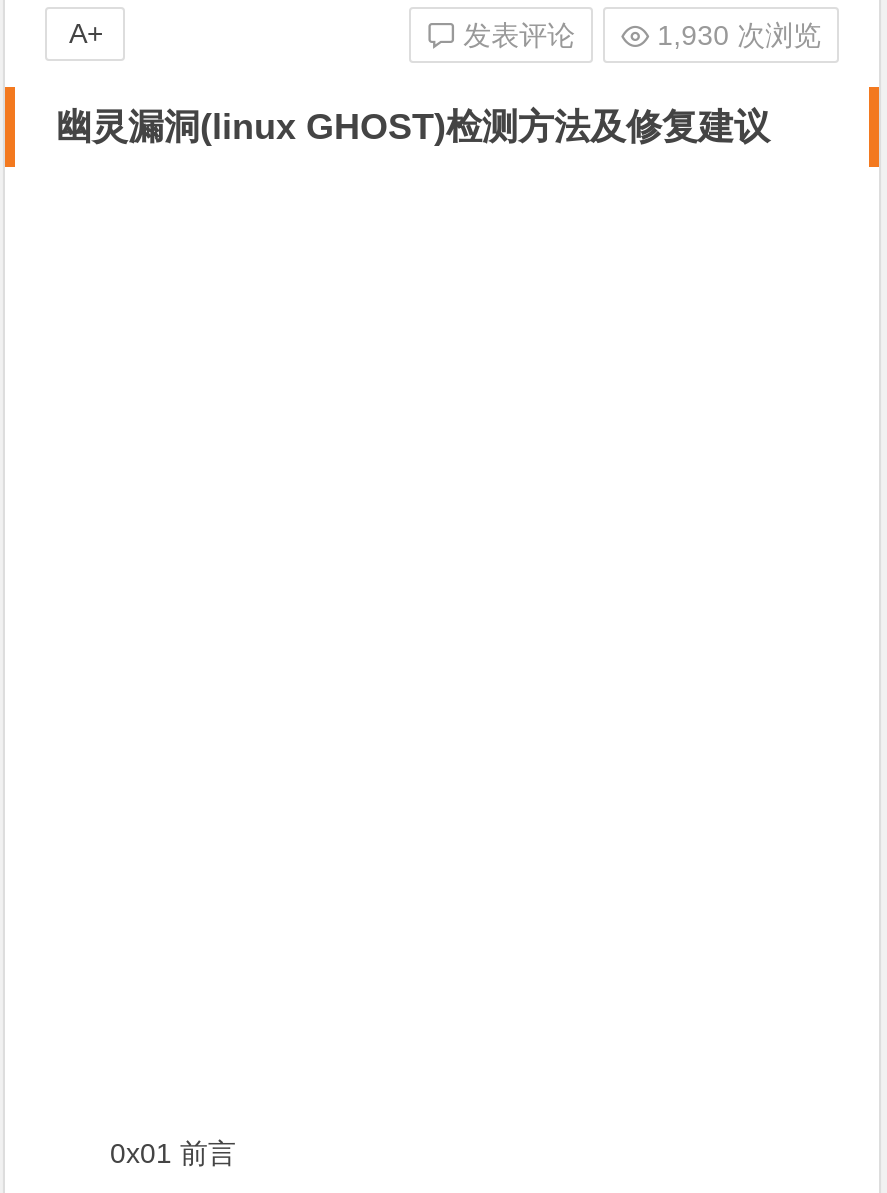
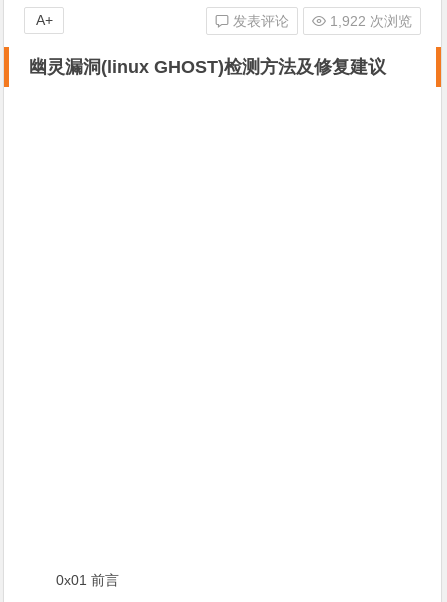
- 1,930 次浏览
+ 1,922 次浏览
